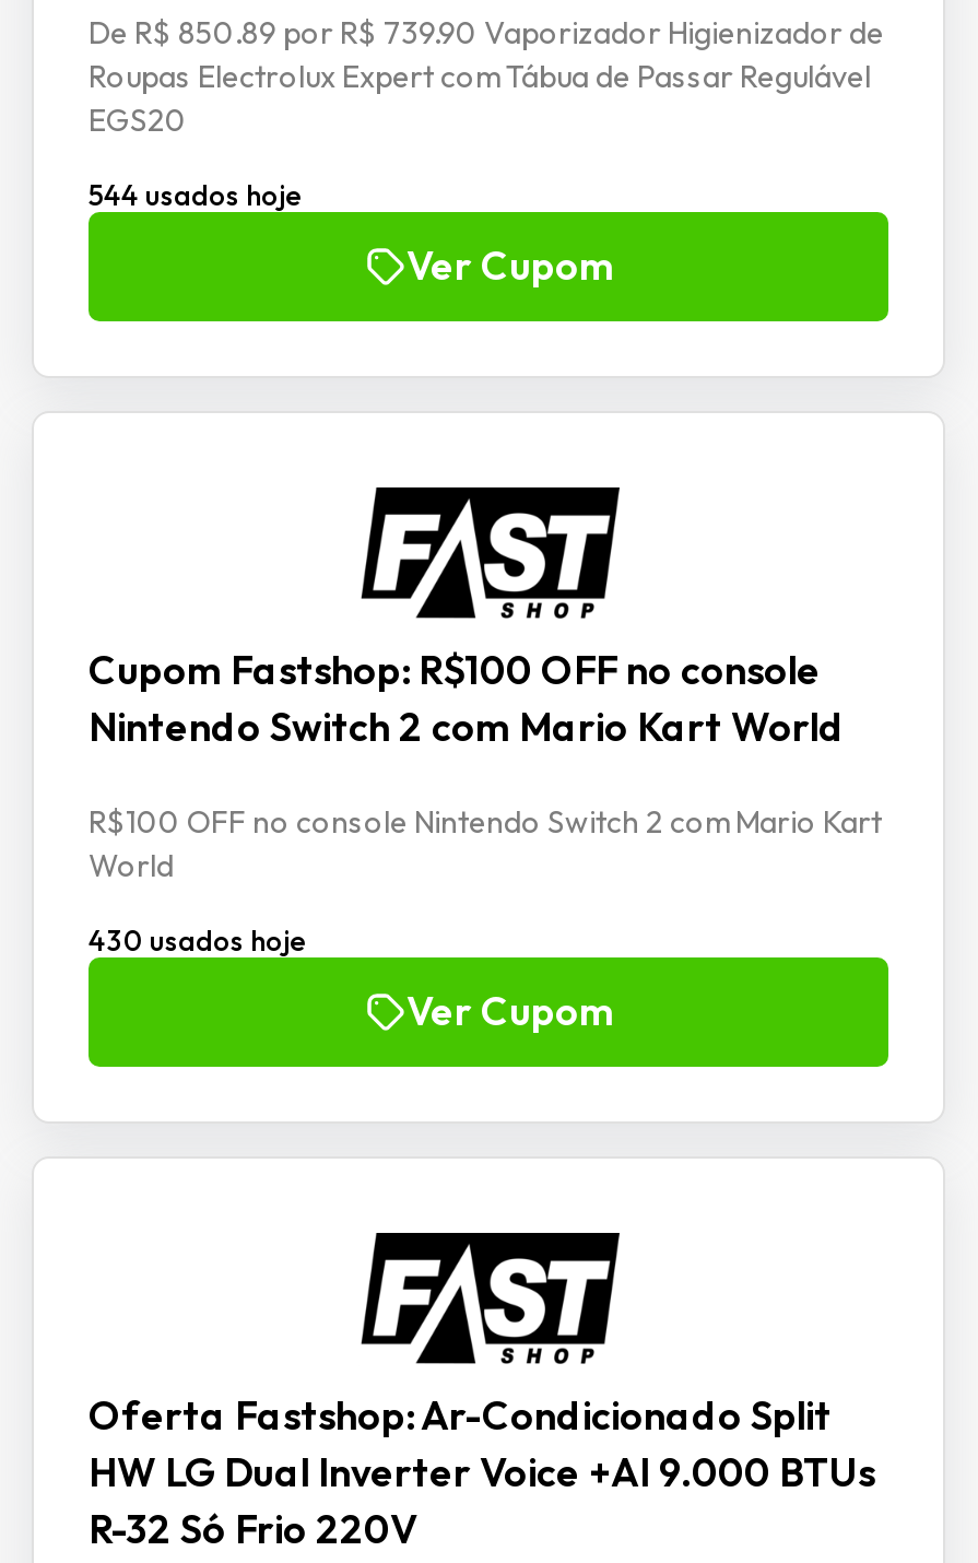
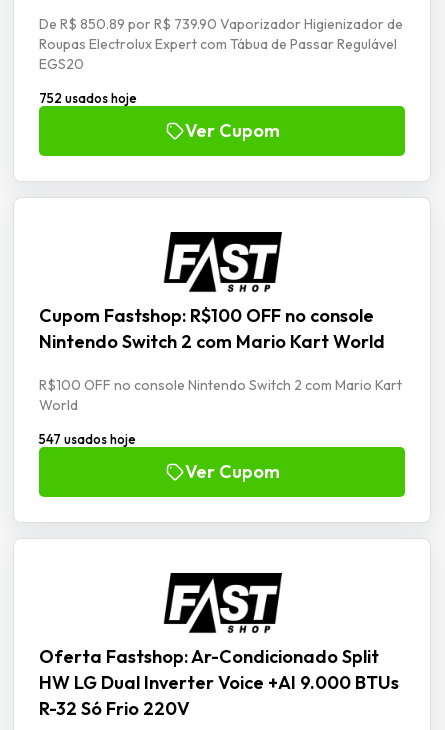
- 544 usados hoje
+ 752 usados hoje

- 430 usados hoje
+ 547 usados hoje
